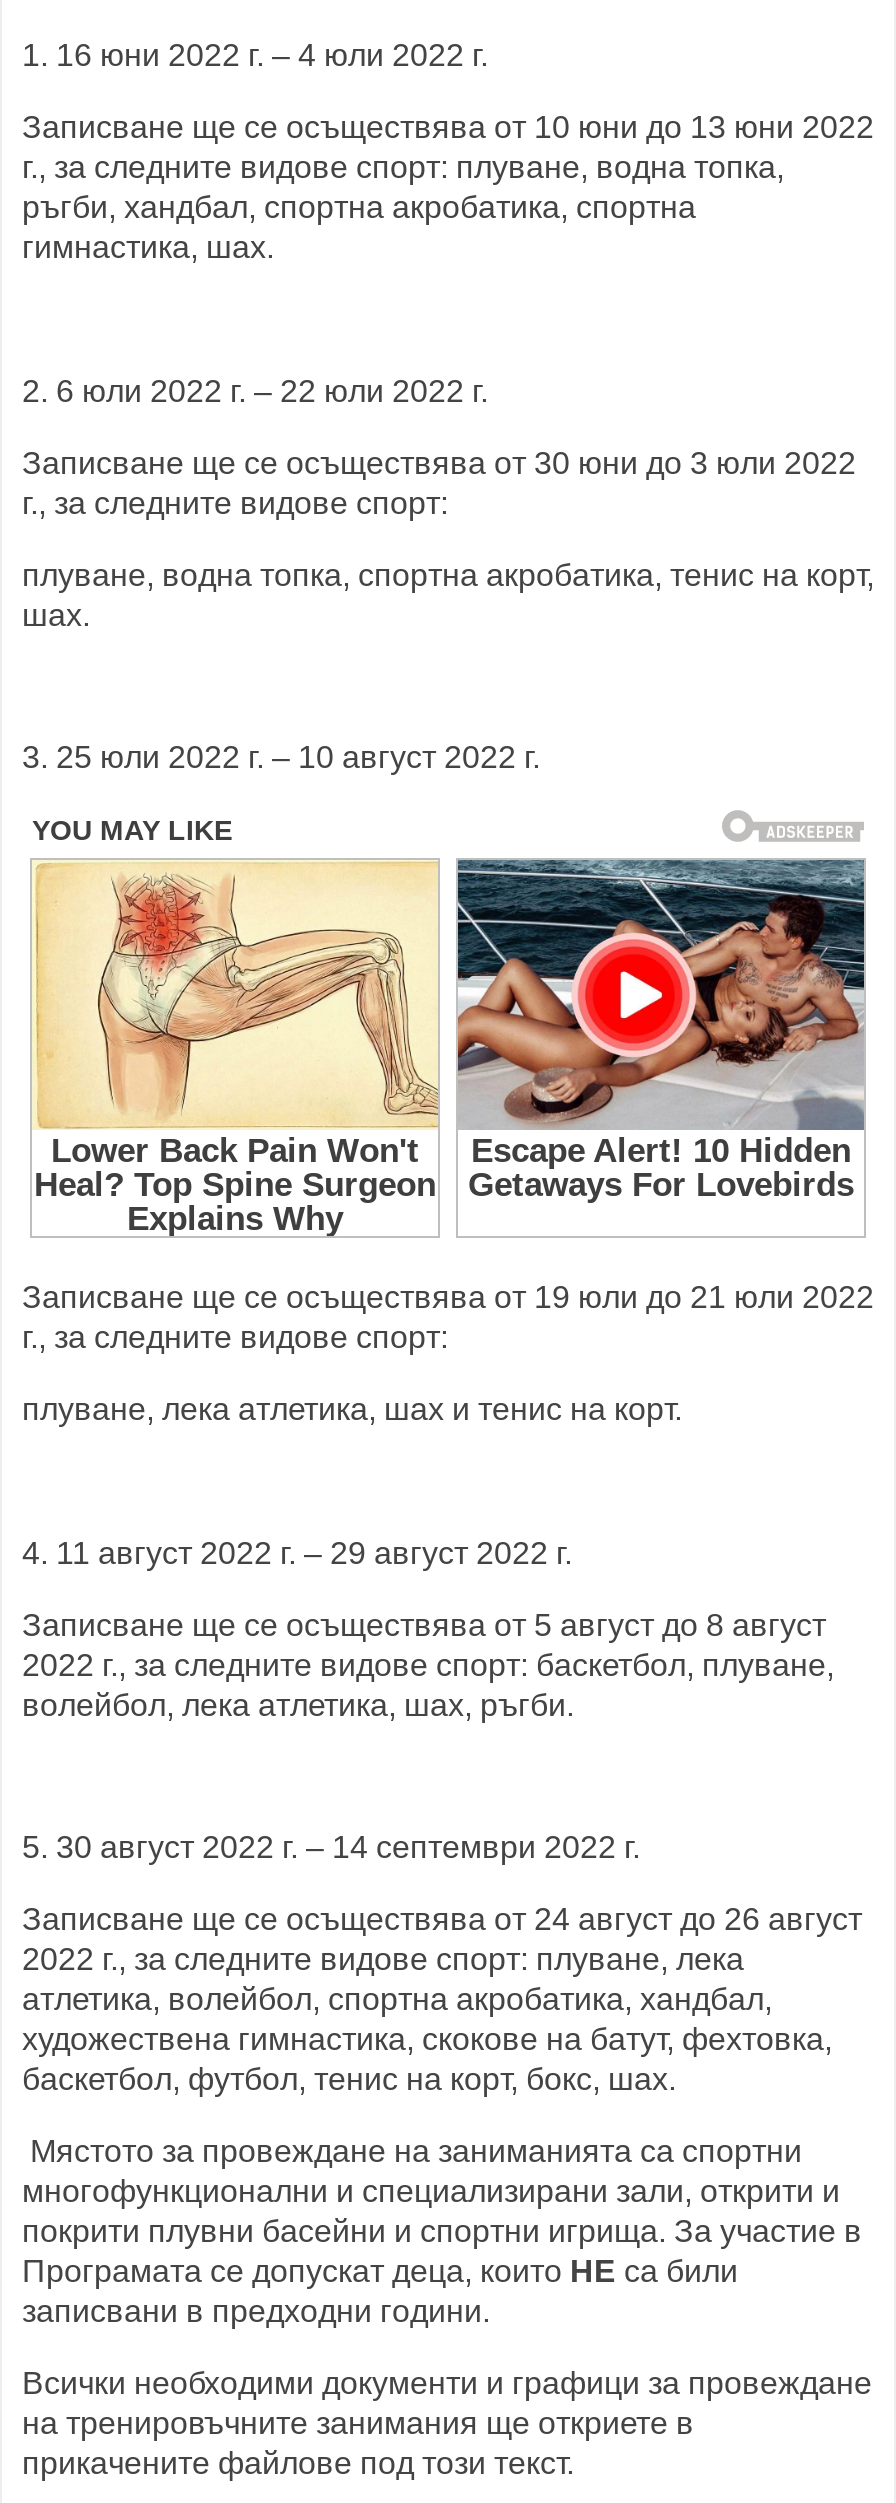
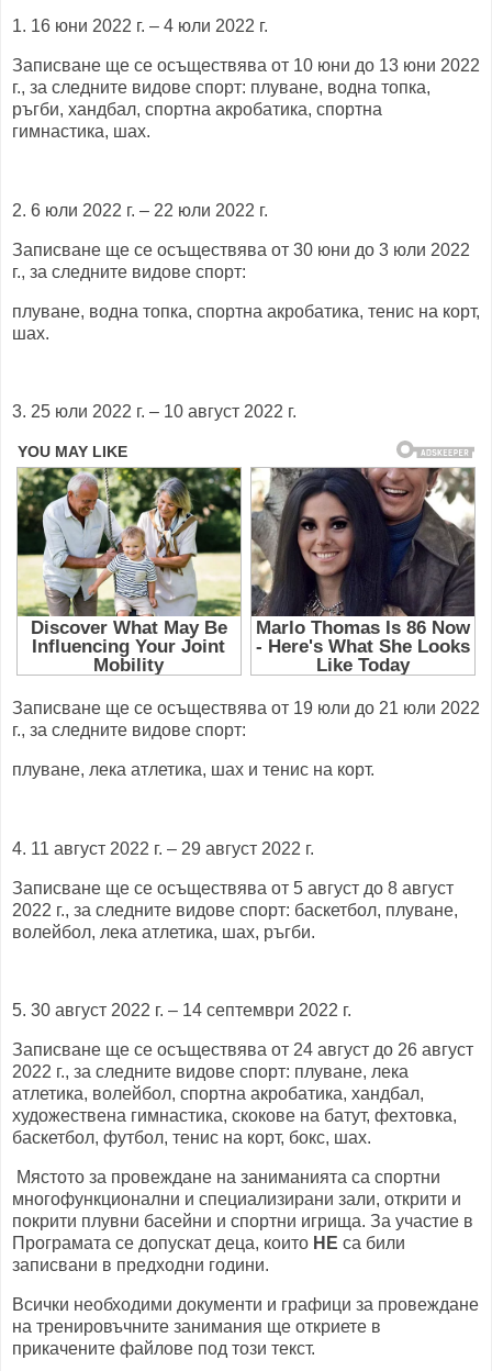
- [image]
+ [image]

- [image]
+ [image]
